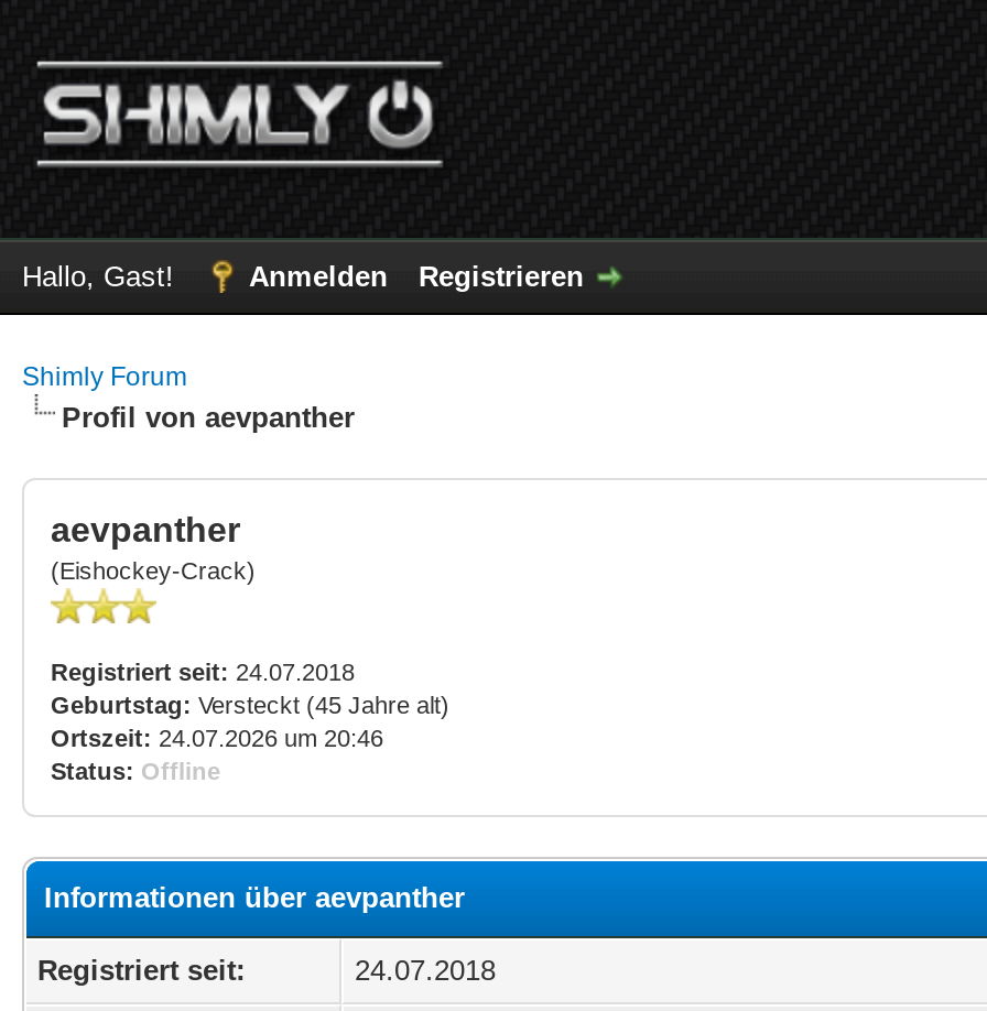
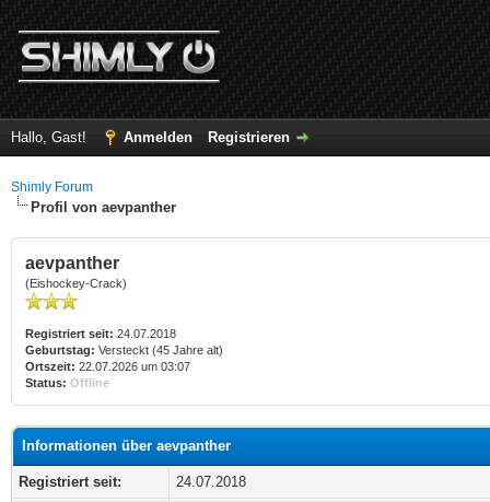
- Ortszeit: 24.07.2026 um 20:46
+ Ortszeit: 22.07.2026 um 03:07
